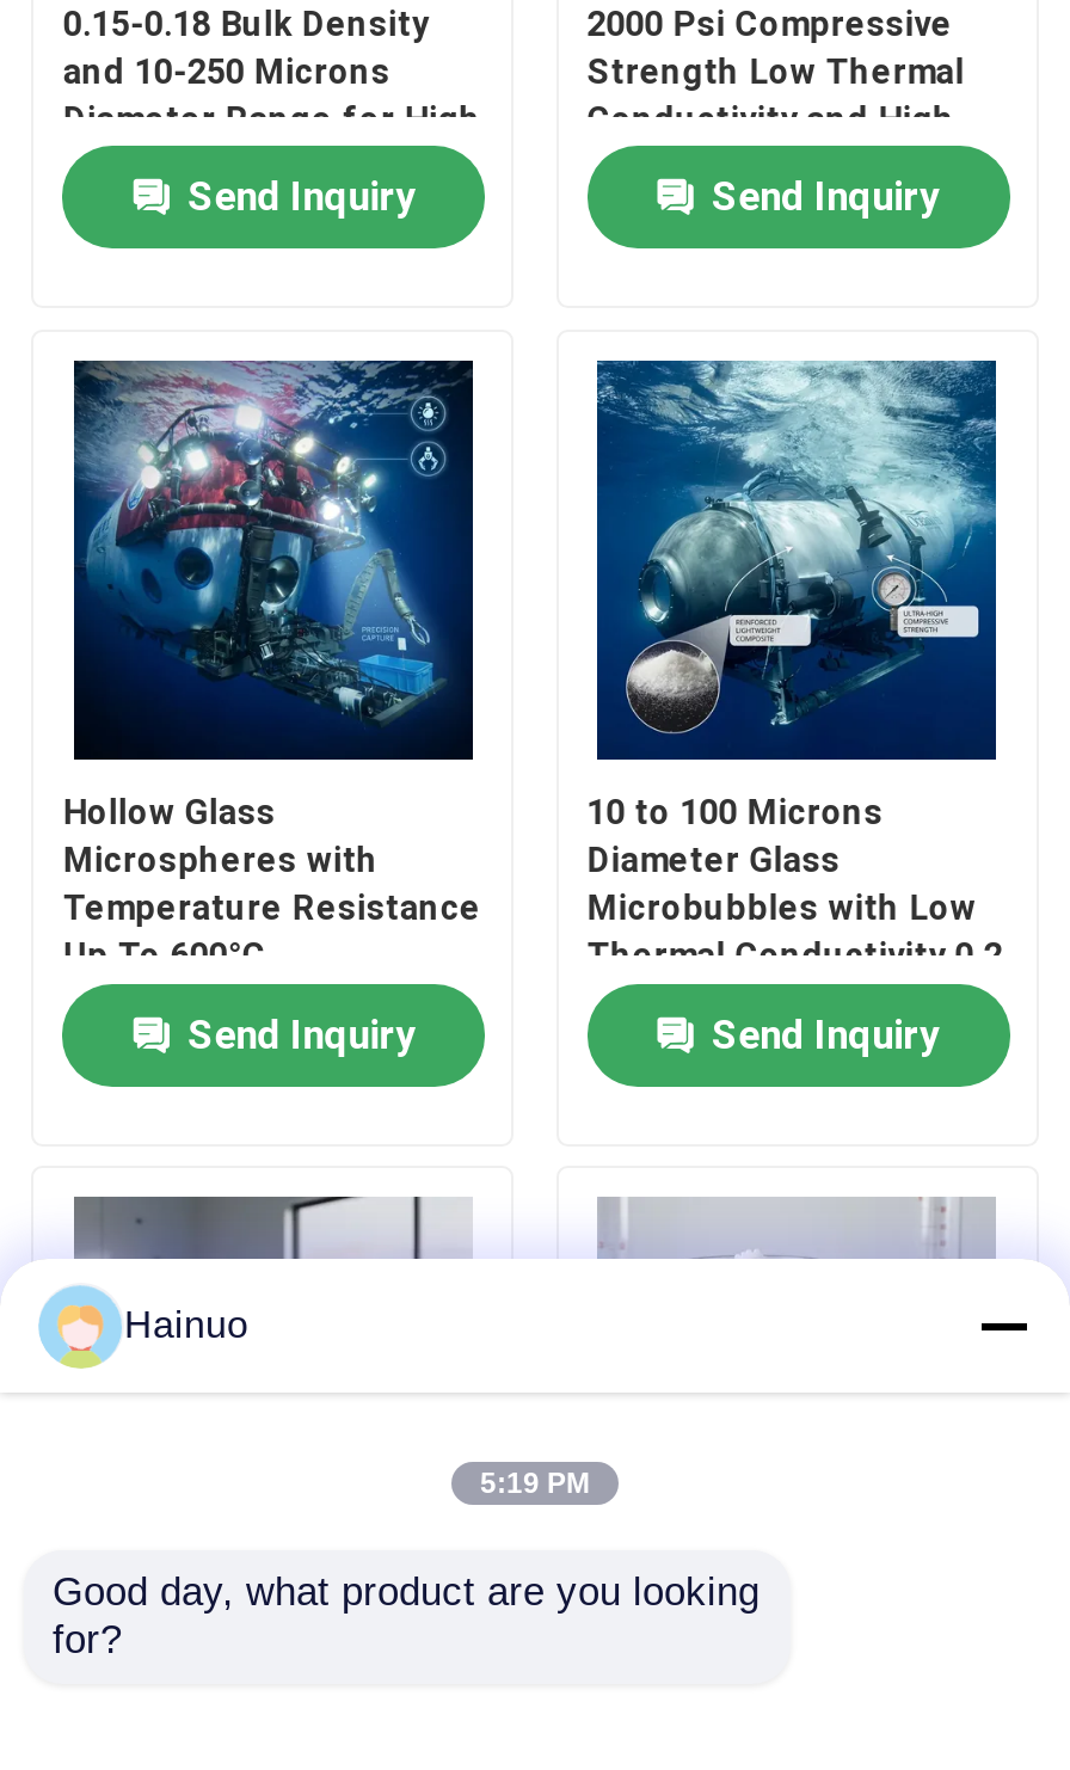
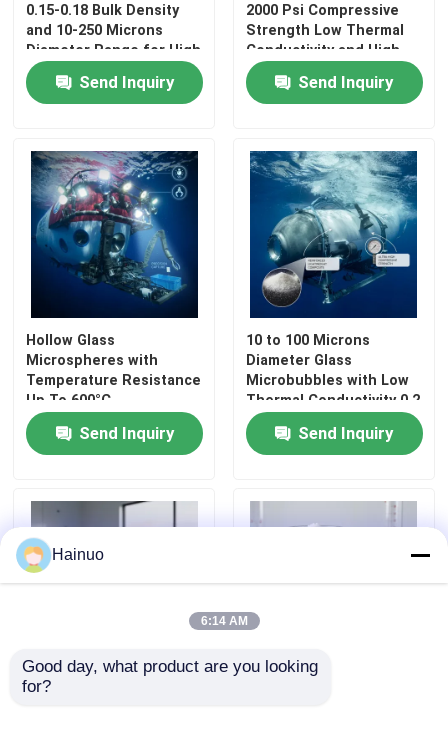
- 5:19 PM
+ 6:14 AM
